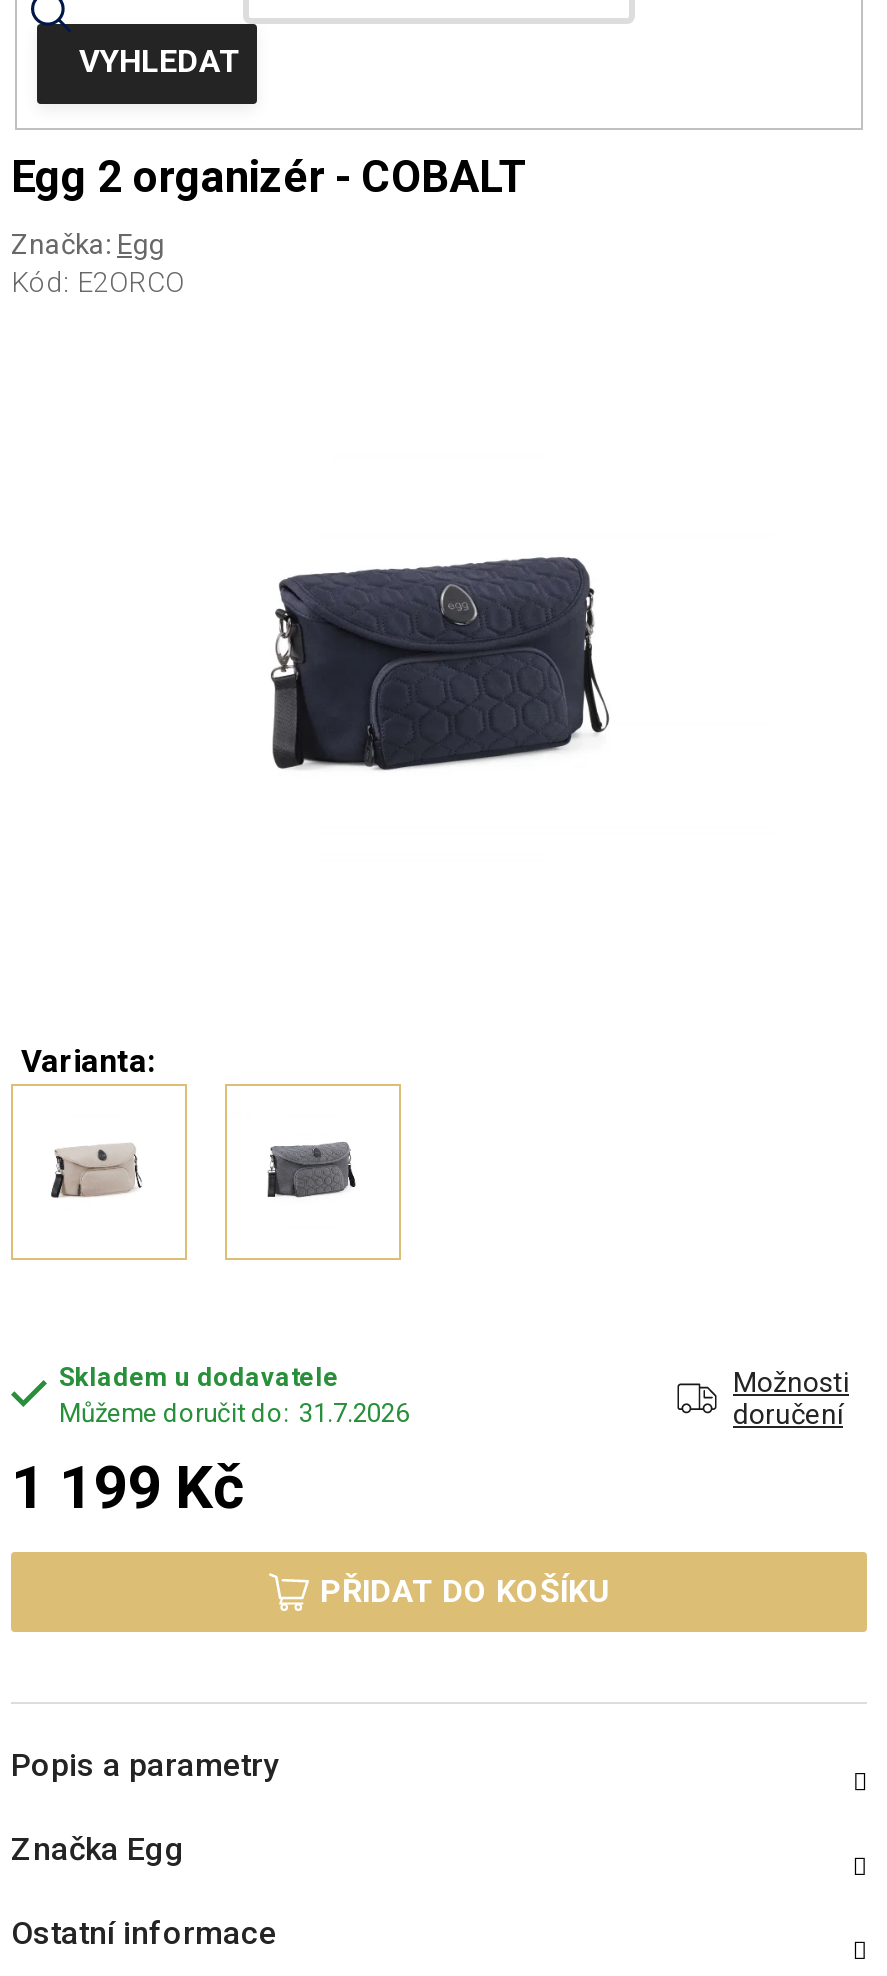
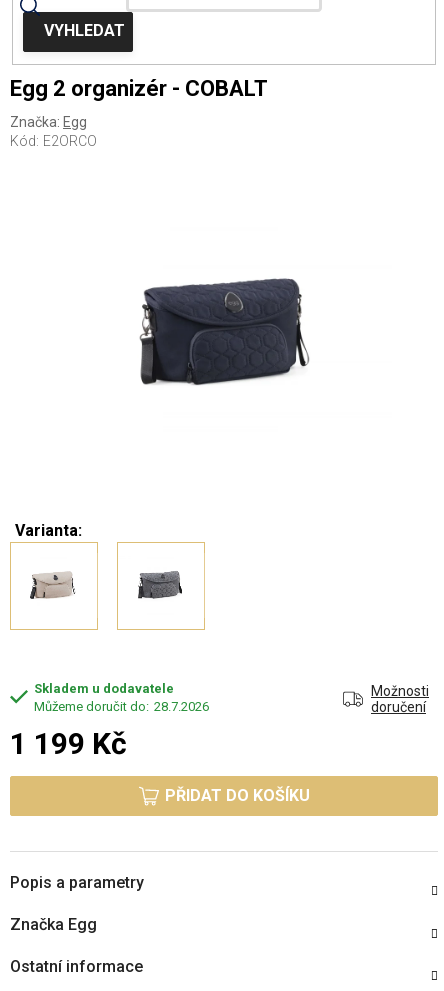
- 31.7.2026
+ 28.7.2026
